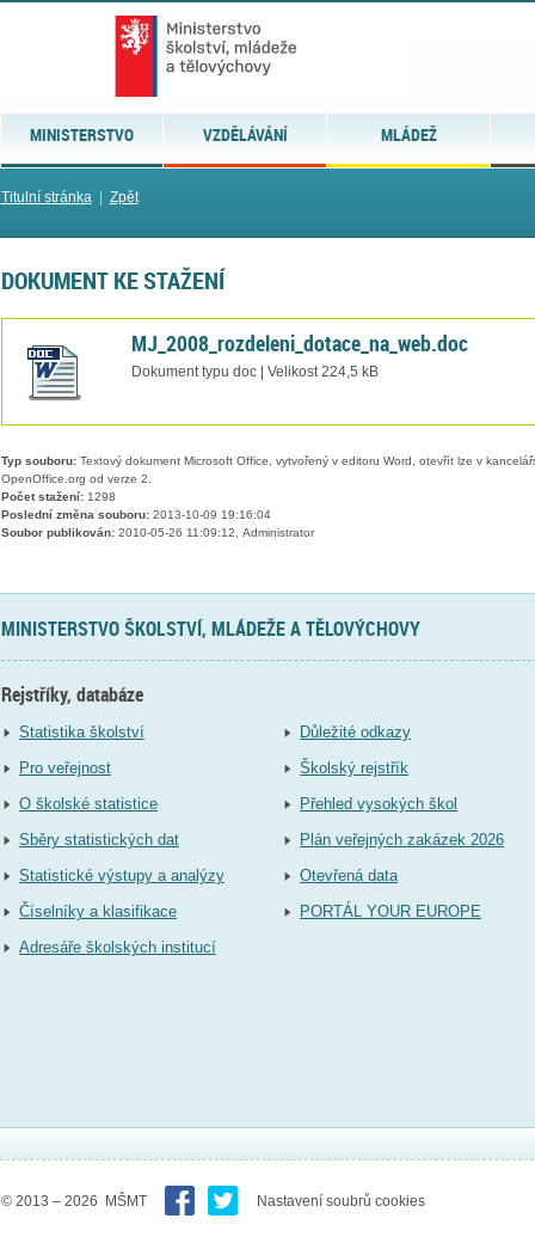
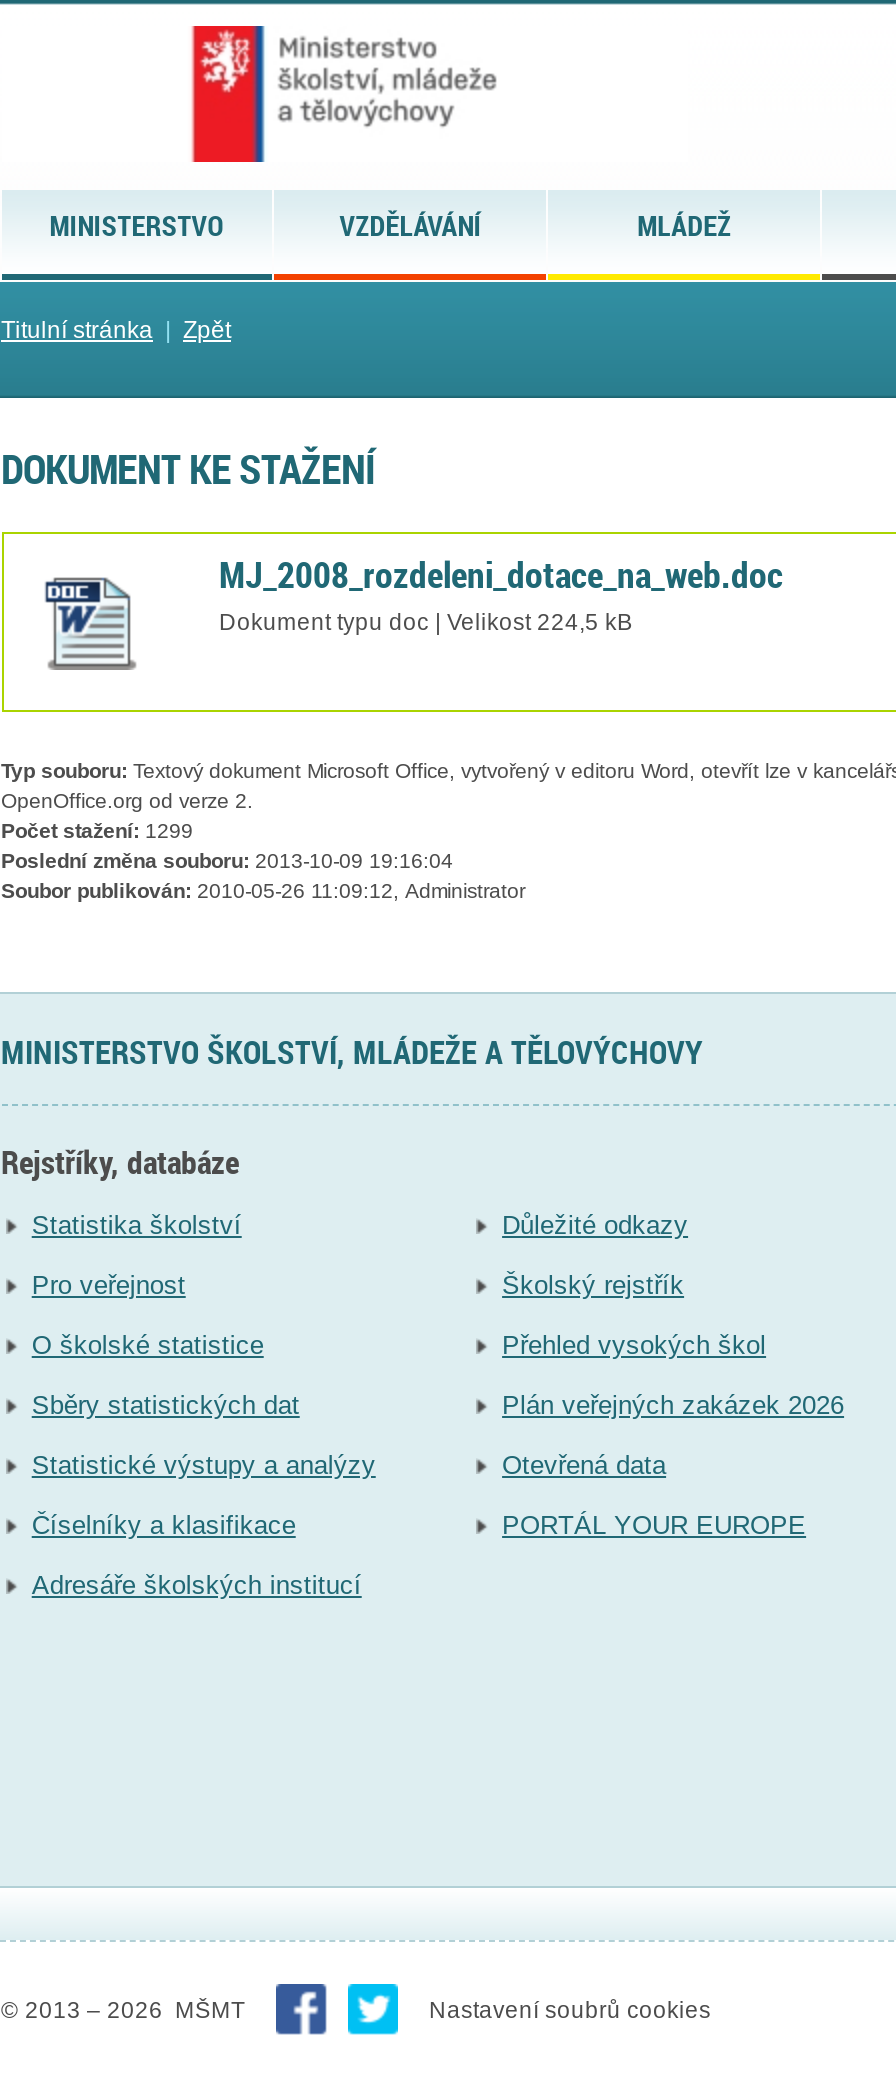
- Počet stažení: 1298
+ Počet stažení: 1299
